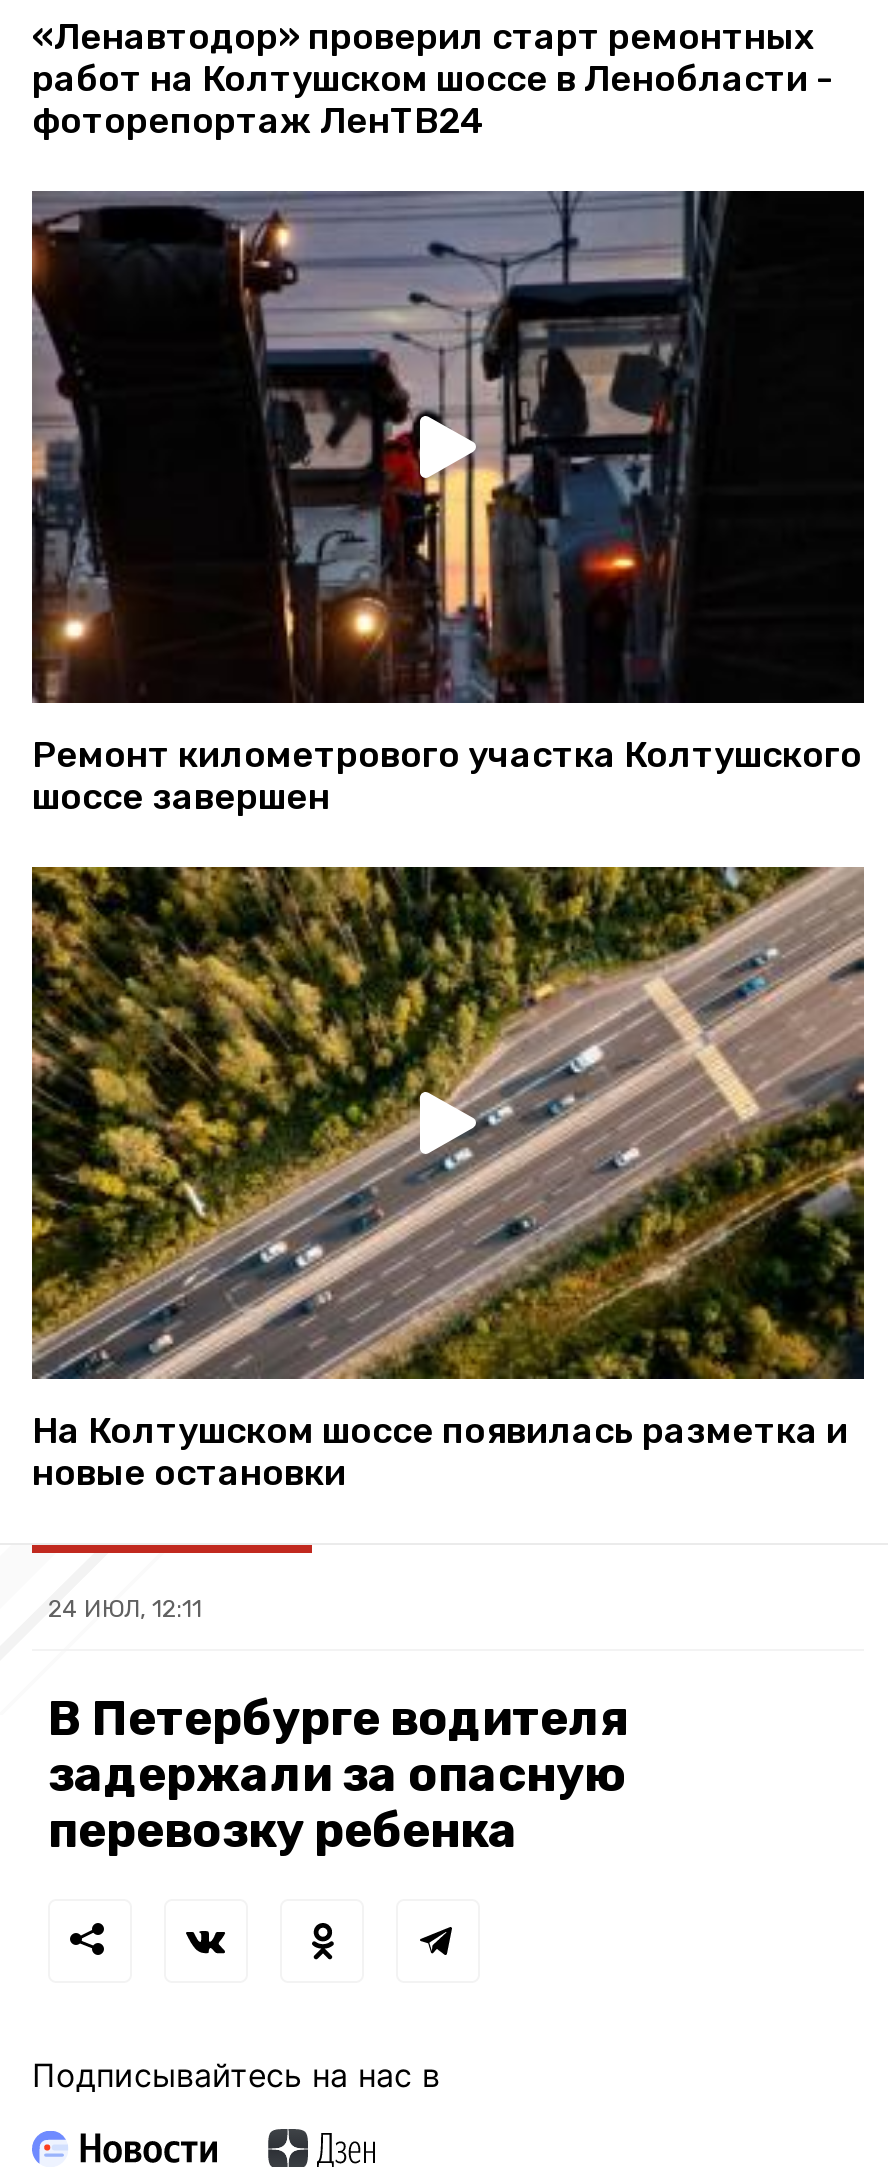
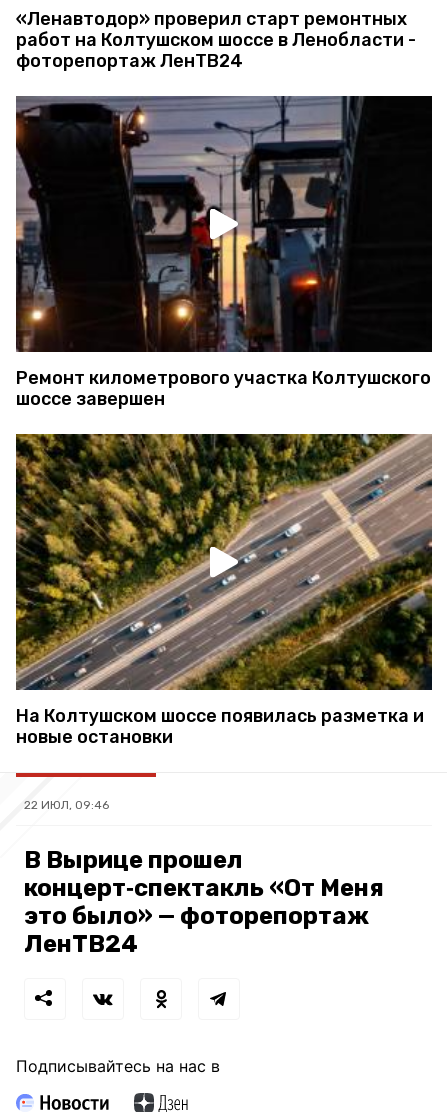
- 24 ИЮЛ, 12:11
+ 22 ИЮЛ, 09:46

- В Петербурге водителя
- задержали за опасную
- перевозку ребенка
+ В Вырице прошел
+ концерт‑спектакль «От Меня
+ это было» — фоторепортаж
+ ЛенТВ24
